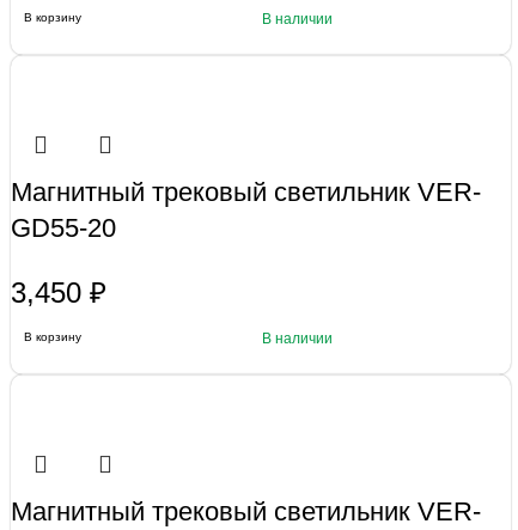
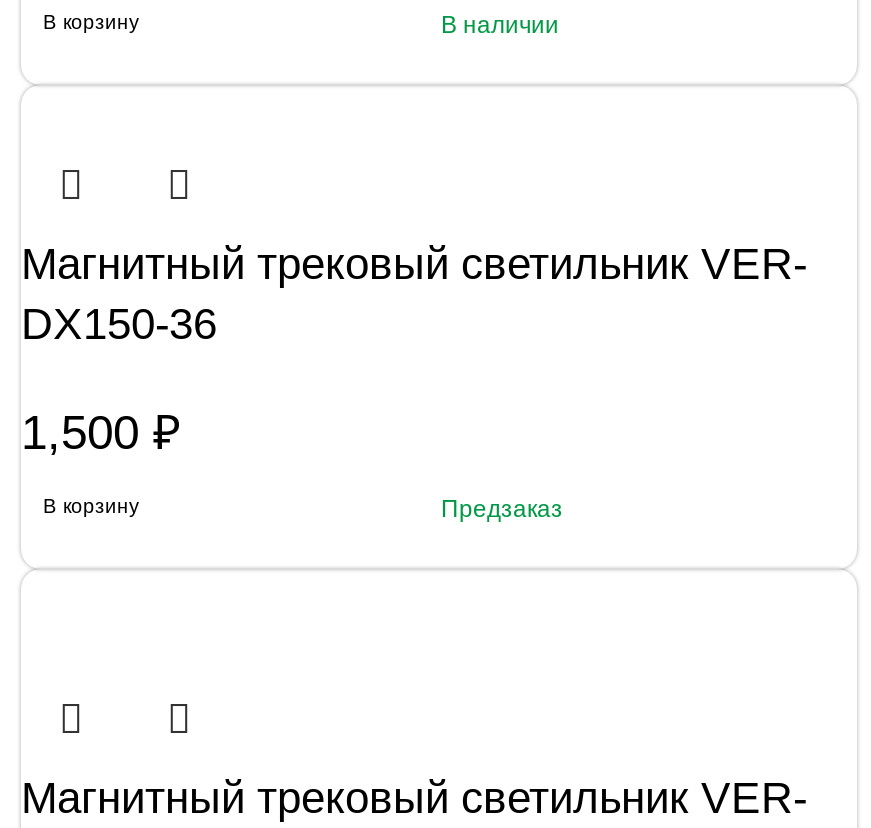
- GD55-20
+ DX150-36

- 3,450 ₽
+ 1,500 ₽

- В наличии
+ Предзаказ
